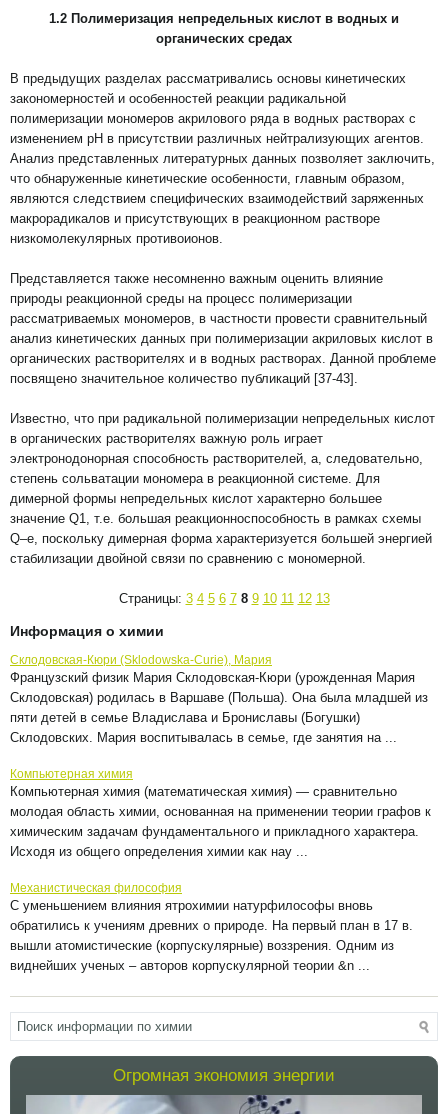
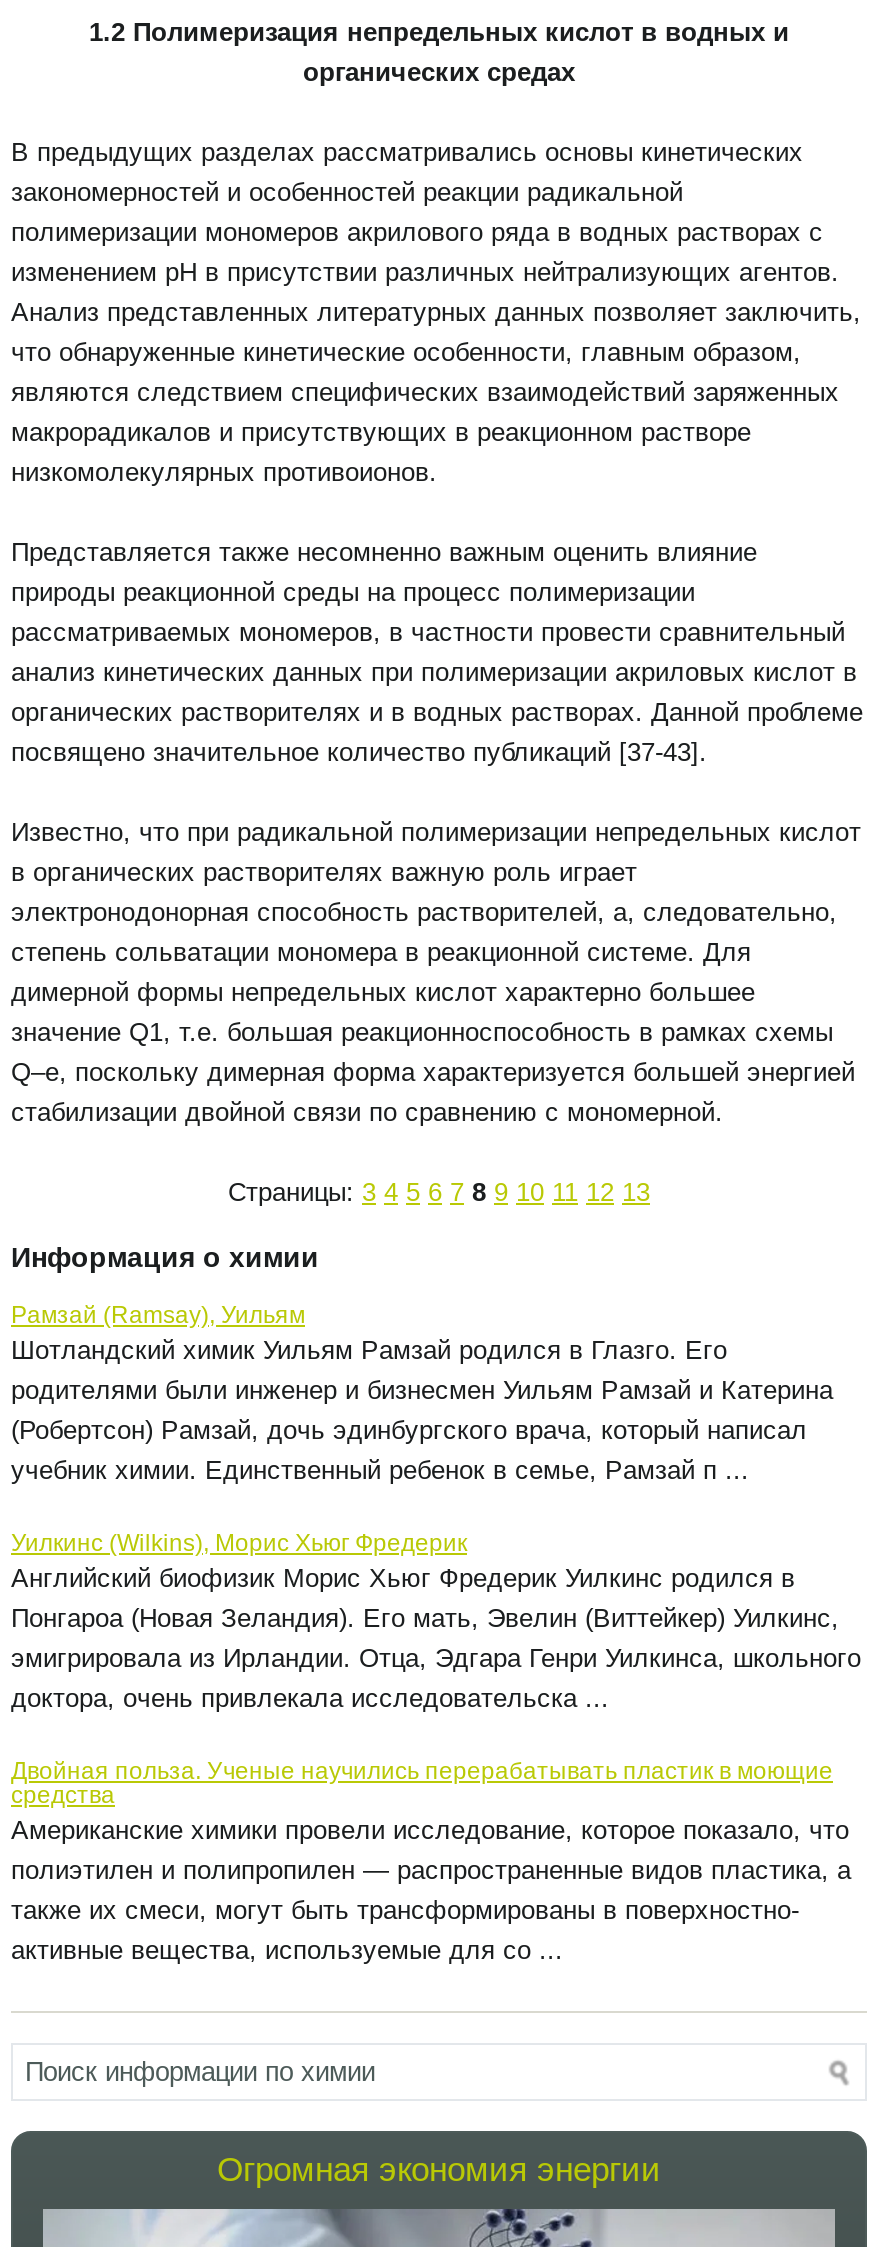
- Склодовская-Кюри (Sklodowska-Curie), Мария
- Французский физик Мария Склодовская-Кюри (урожденная Мария
- Склодовская) родилась в Варшаве (Польша). Она была младшей из
- пяти детей в семье Владислава и Брониславы (Богушки)
- Склодовских. Мария воспитывалась в семье, где занятия на ...
+ Рамзай (Ramsay), Уильям
+ Шотландский химик Уильям Рамзай родился в Глазго. Его
+ родителями были инженер и бизнесмен Уильям Рамзай и Катерина
+ (Робертсон) Рамзай, дочь эдинбургского врача, который написал
+ учебник химии. Единственный ребенок в семье, Рамзай п ...

- Компьютерная химия
- Компьютерная химия (математическая химия) — сравнительно
- молодая область химии, основанная на применении теории графов к
- химическим задачам фундаментального и прикладного характера.
- Исходя из общего определения химии как нау ...
+ Уилкинс (Wilkins), Морис Хьюг Фредерик
+ Английский биофизик Морис Хьюг Фредерик Уилкинс родился в
+ Понгароа (Новая Зеландия). Его мать, Эвелин (Виттейкер) Уилкинс,
+ эмигрировала из Ирландии. Отца, Эдгара Генри Уилкинса, школьного
+ доктора, очень привлекала исследовательска ...

- Механистическая философия
- С уменьшением влияния ятрохимии натурфилософы вновь
- обратились к учениям древних о природе. На первый план в 17 в.
- вышли атомистические (корпускулярные) воззрения. Одним из
- виднейших ученых – авторов корпускулярной теории &n ...
+ Двойная польза. Ученые научились перерабатывать пластик в моющие
+ средства
+ Американские химики провели исследование, которое показало, что
+ полиэтилен и полипропилен — распространенные видов пластика, а
+ также их смеси, могут быть трансформированы в поверхностно-
+ активные вещества, используемые для со ...
